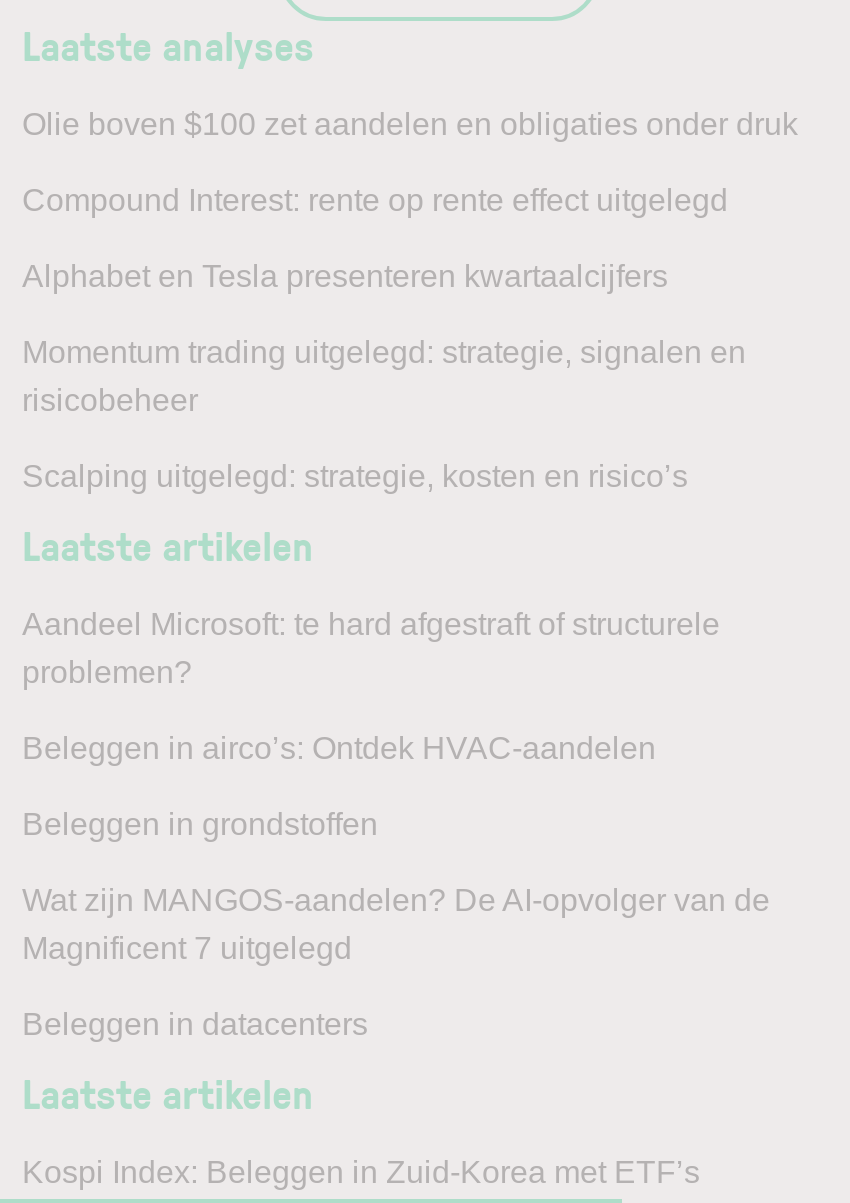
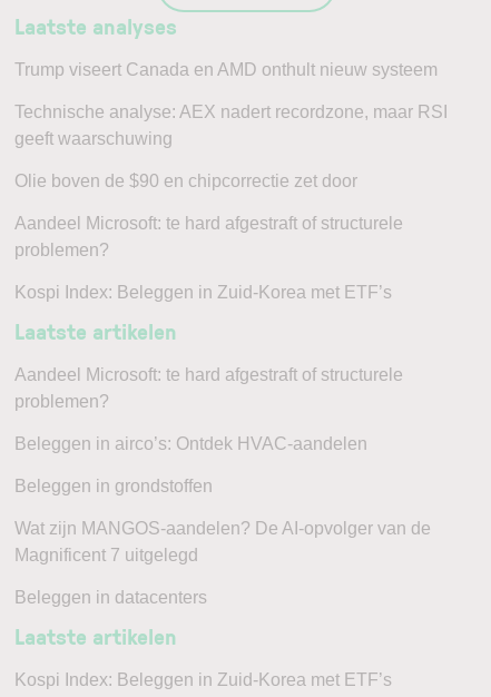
- Olie boven $100 zet aandelen en obligaties onder druk
+ Trump viseert Canada en AMD onthult nieuw systeem

- Compound Interest: rente op rente effect uitgelegd
+ Technische analyse: AEX nadert recordzone, maar RSI
+ geeft waarschuwing

- Alphabet en Tesla presenteren kwartaalcijfers
+ Olie boven de $90 en chipcorrectie zet door

- Momentum trading uitgelegd: strategie, signalen en
- risicobeheer
+ Aandeel Microsoft: te hard afgestraft of structurele
+ problemen?

- Scalping uitgelegd: strategie, kosten en risico’s
+ Kospi Index: Beleggen in Zuid-Korea met ETF’s
